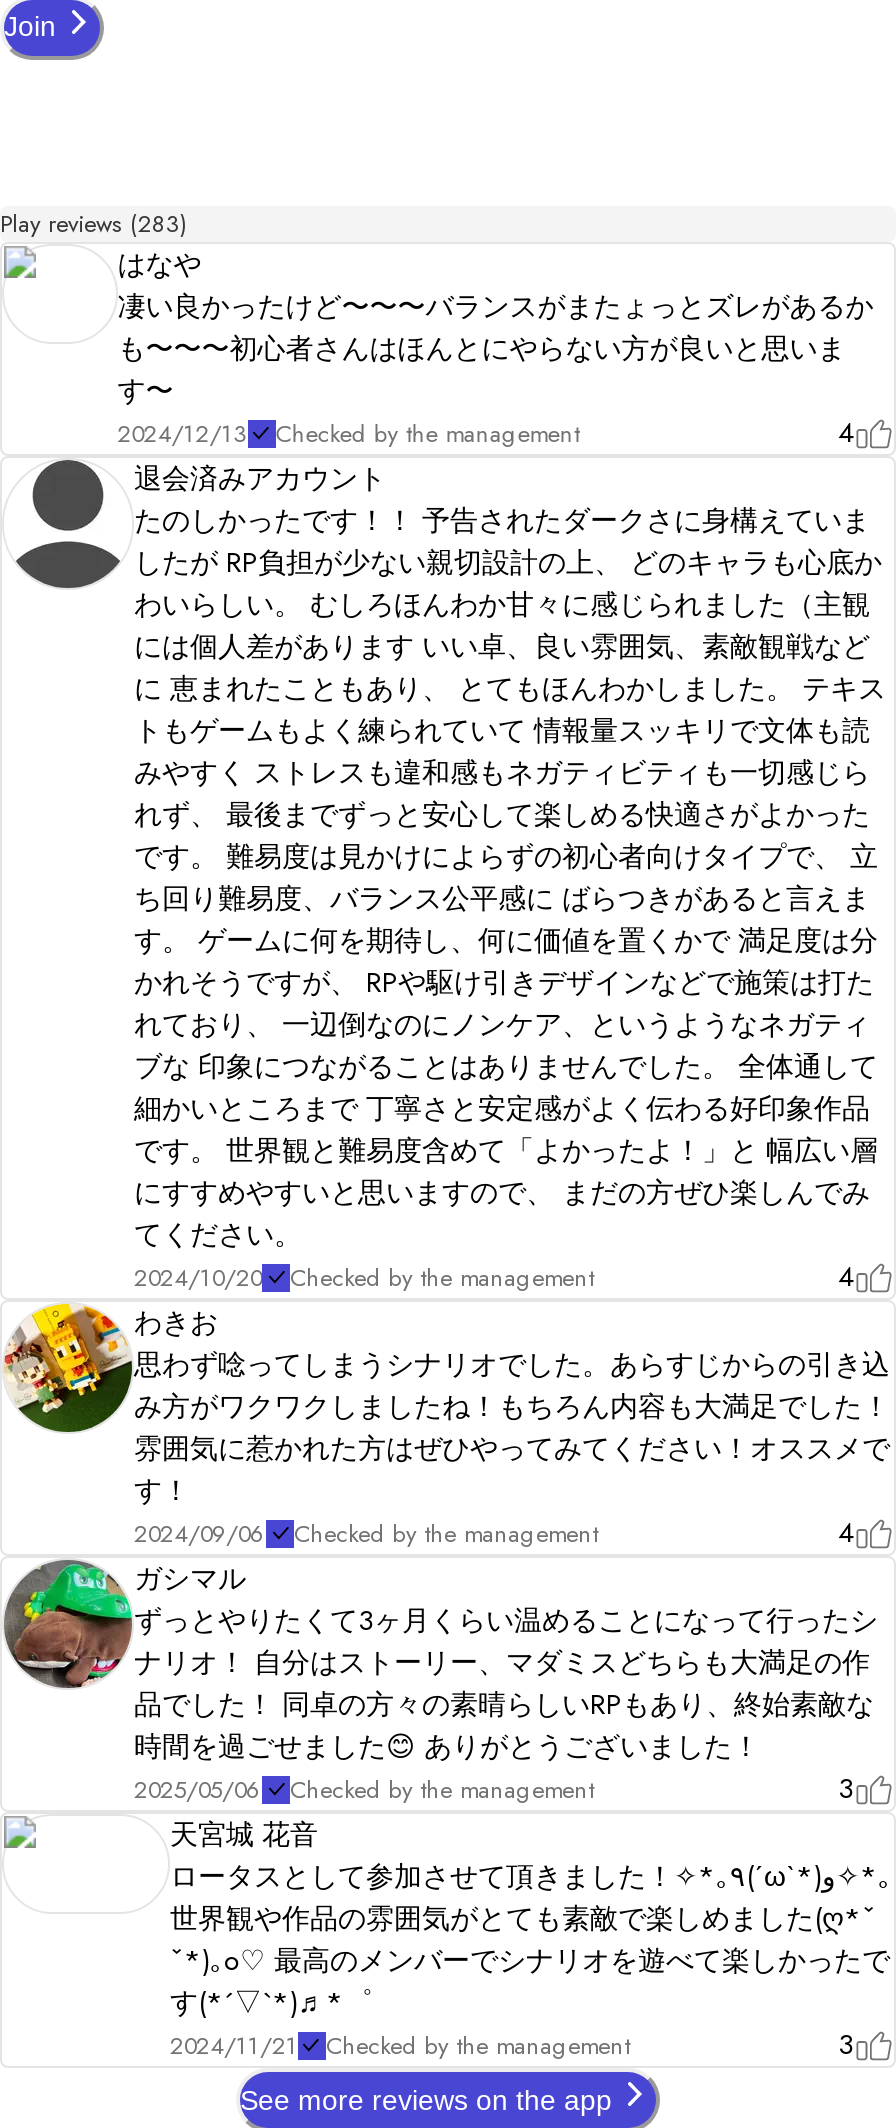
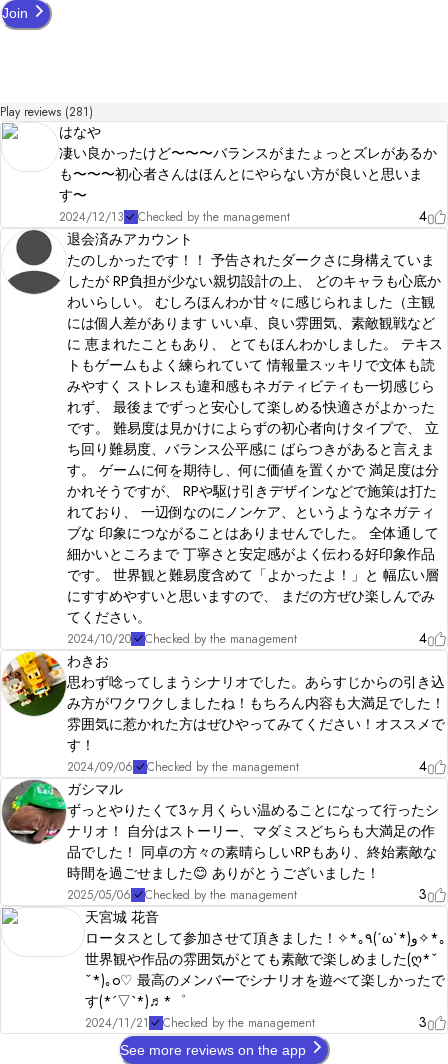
- Play reviews (283)
+ Play reviews (281)
